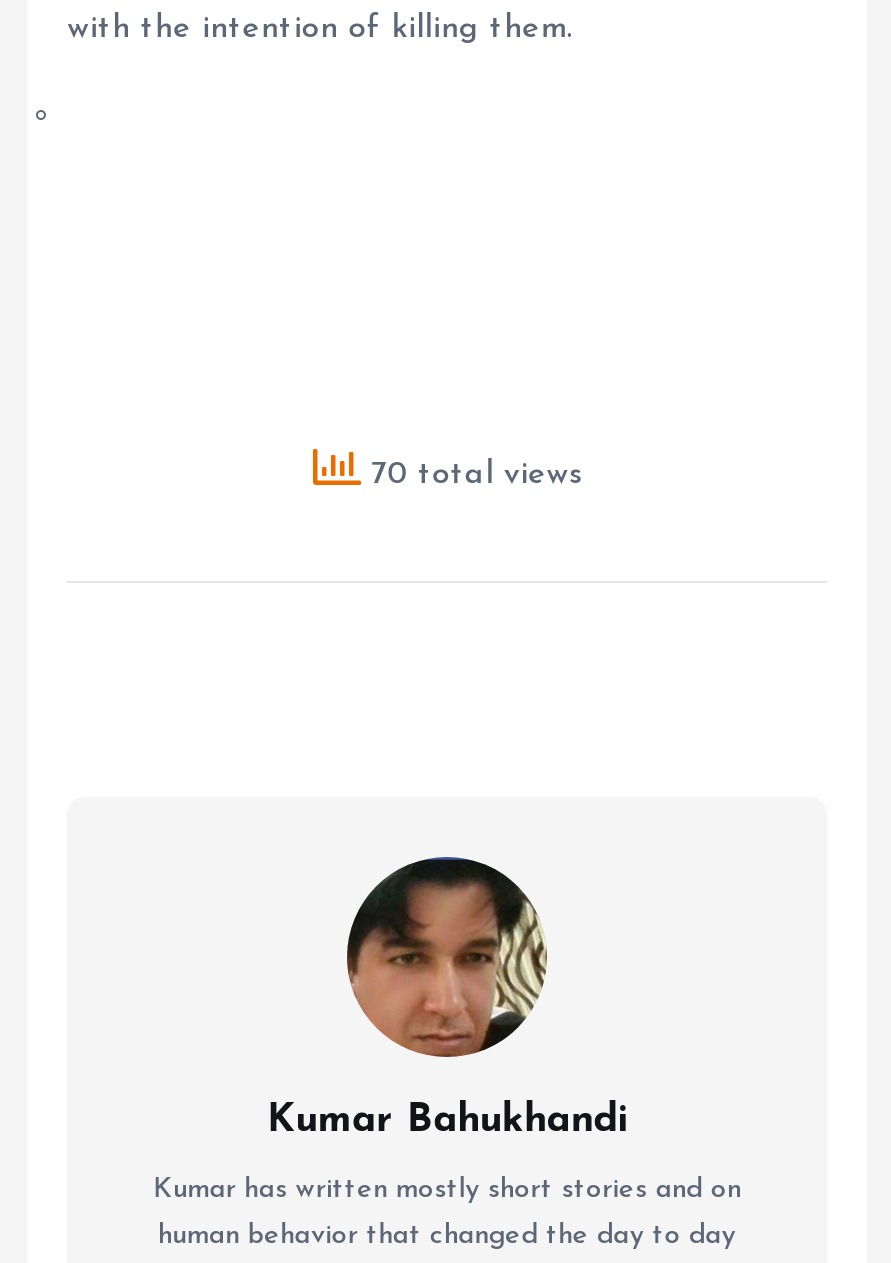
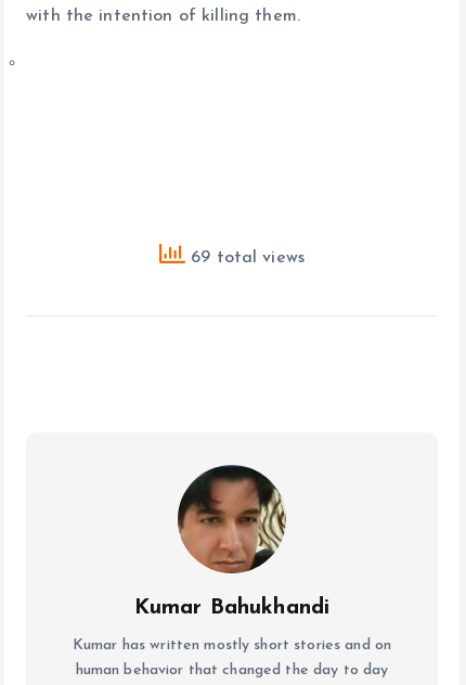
- 70 total views
+ 69 total views
